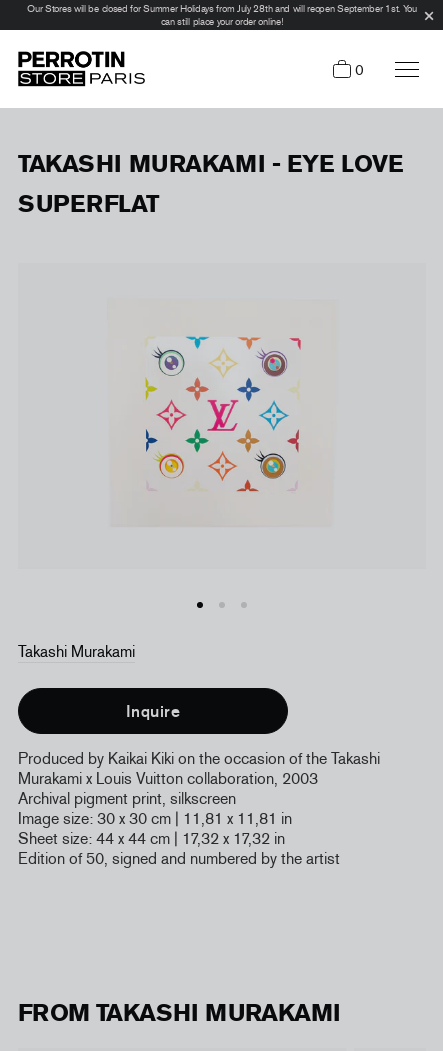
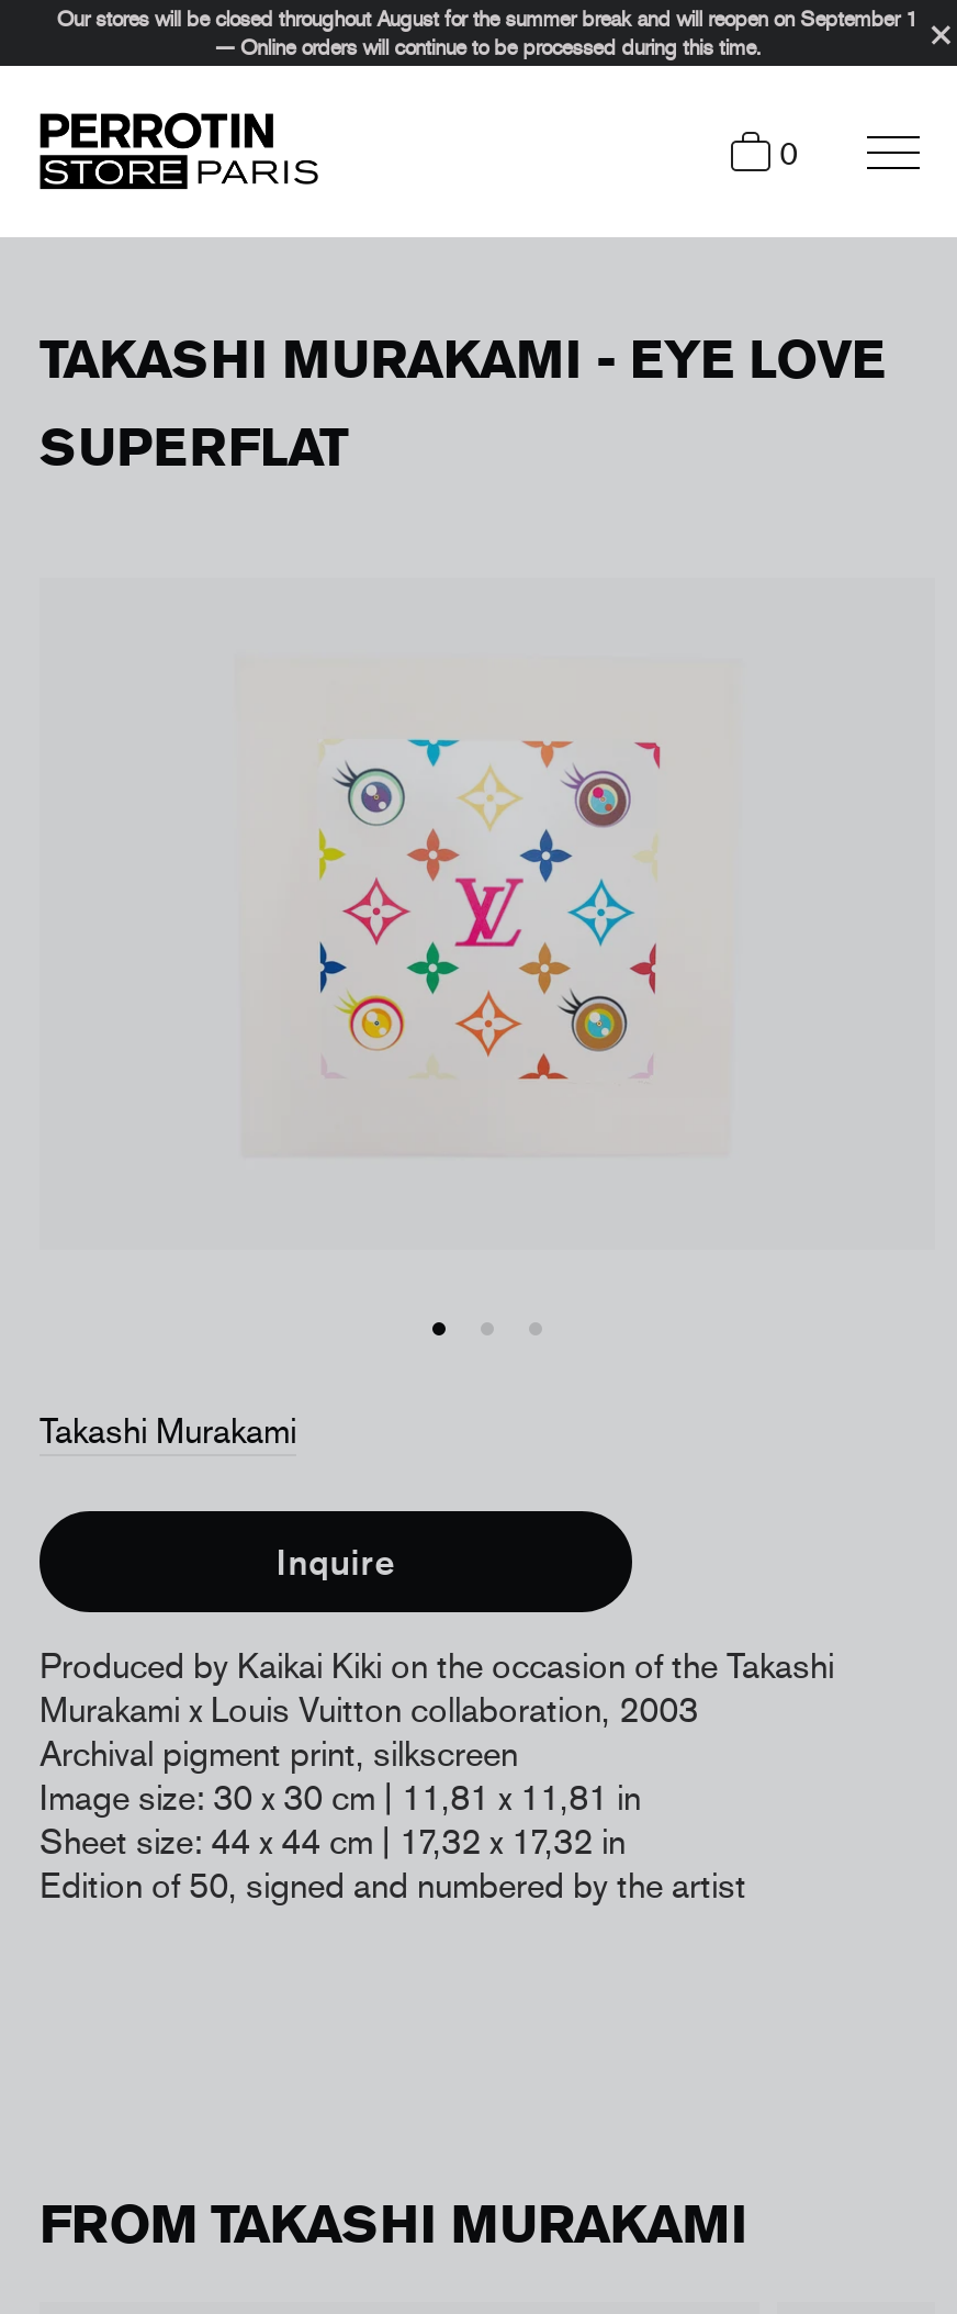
- Our Stores will be closed for Summer Holidays from July 28th and will reopen September 1st. You
- can still place your order online!
+ Our stores will be closed throughout August for the summer break and will reopen on September 1
+ — Online orders will continue to be processed during this time.
